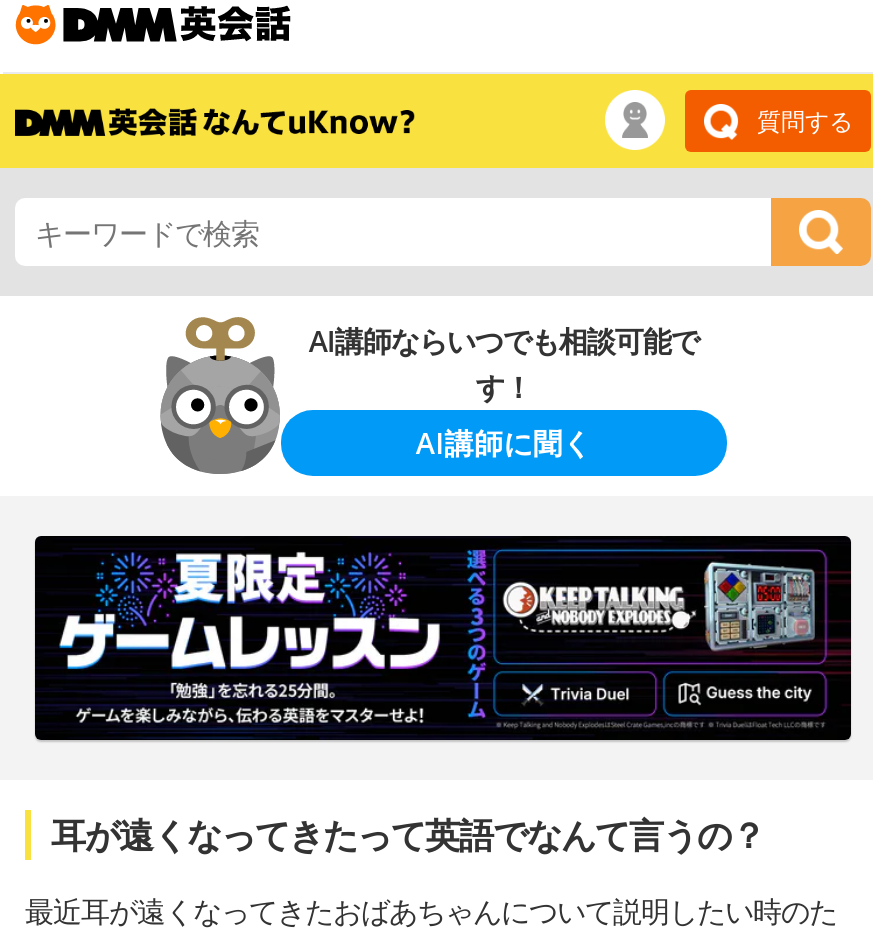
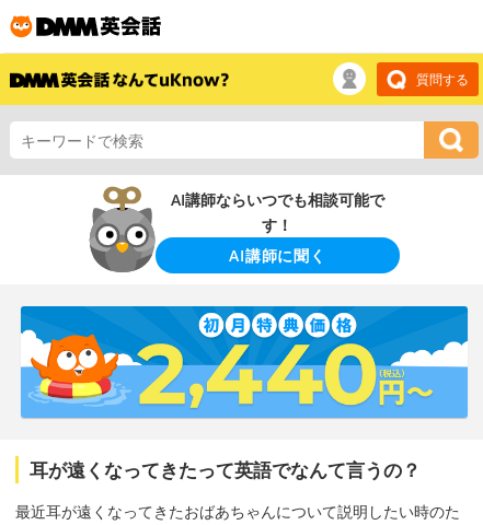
- [image]
+ [image]
